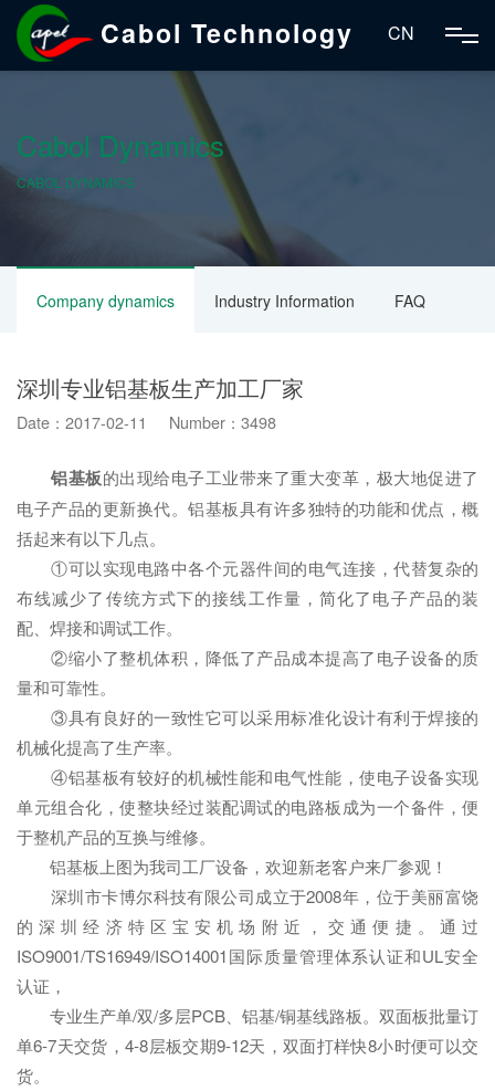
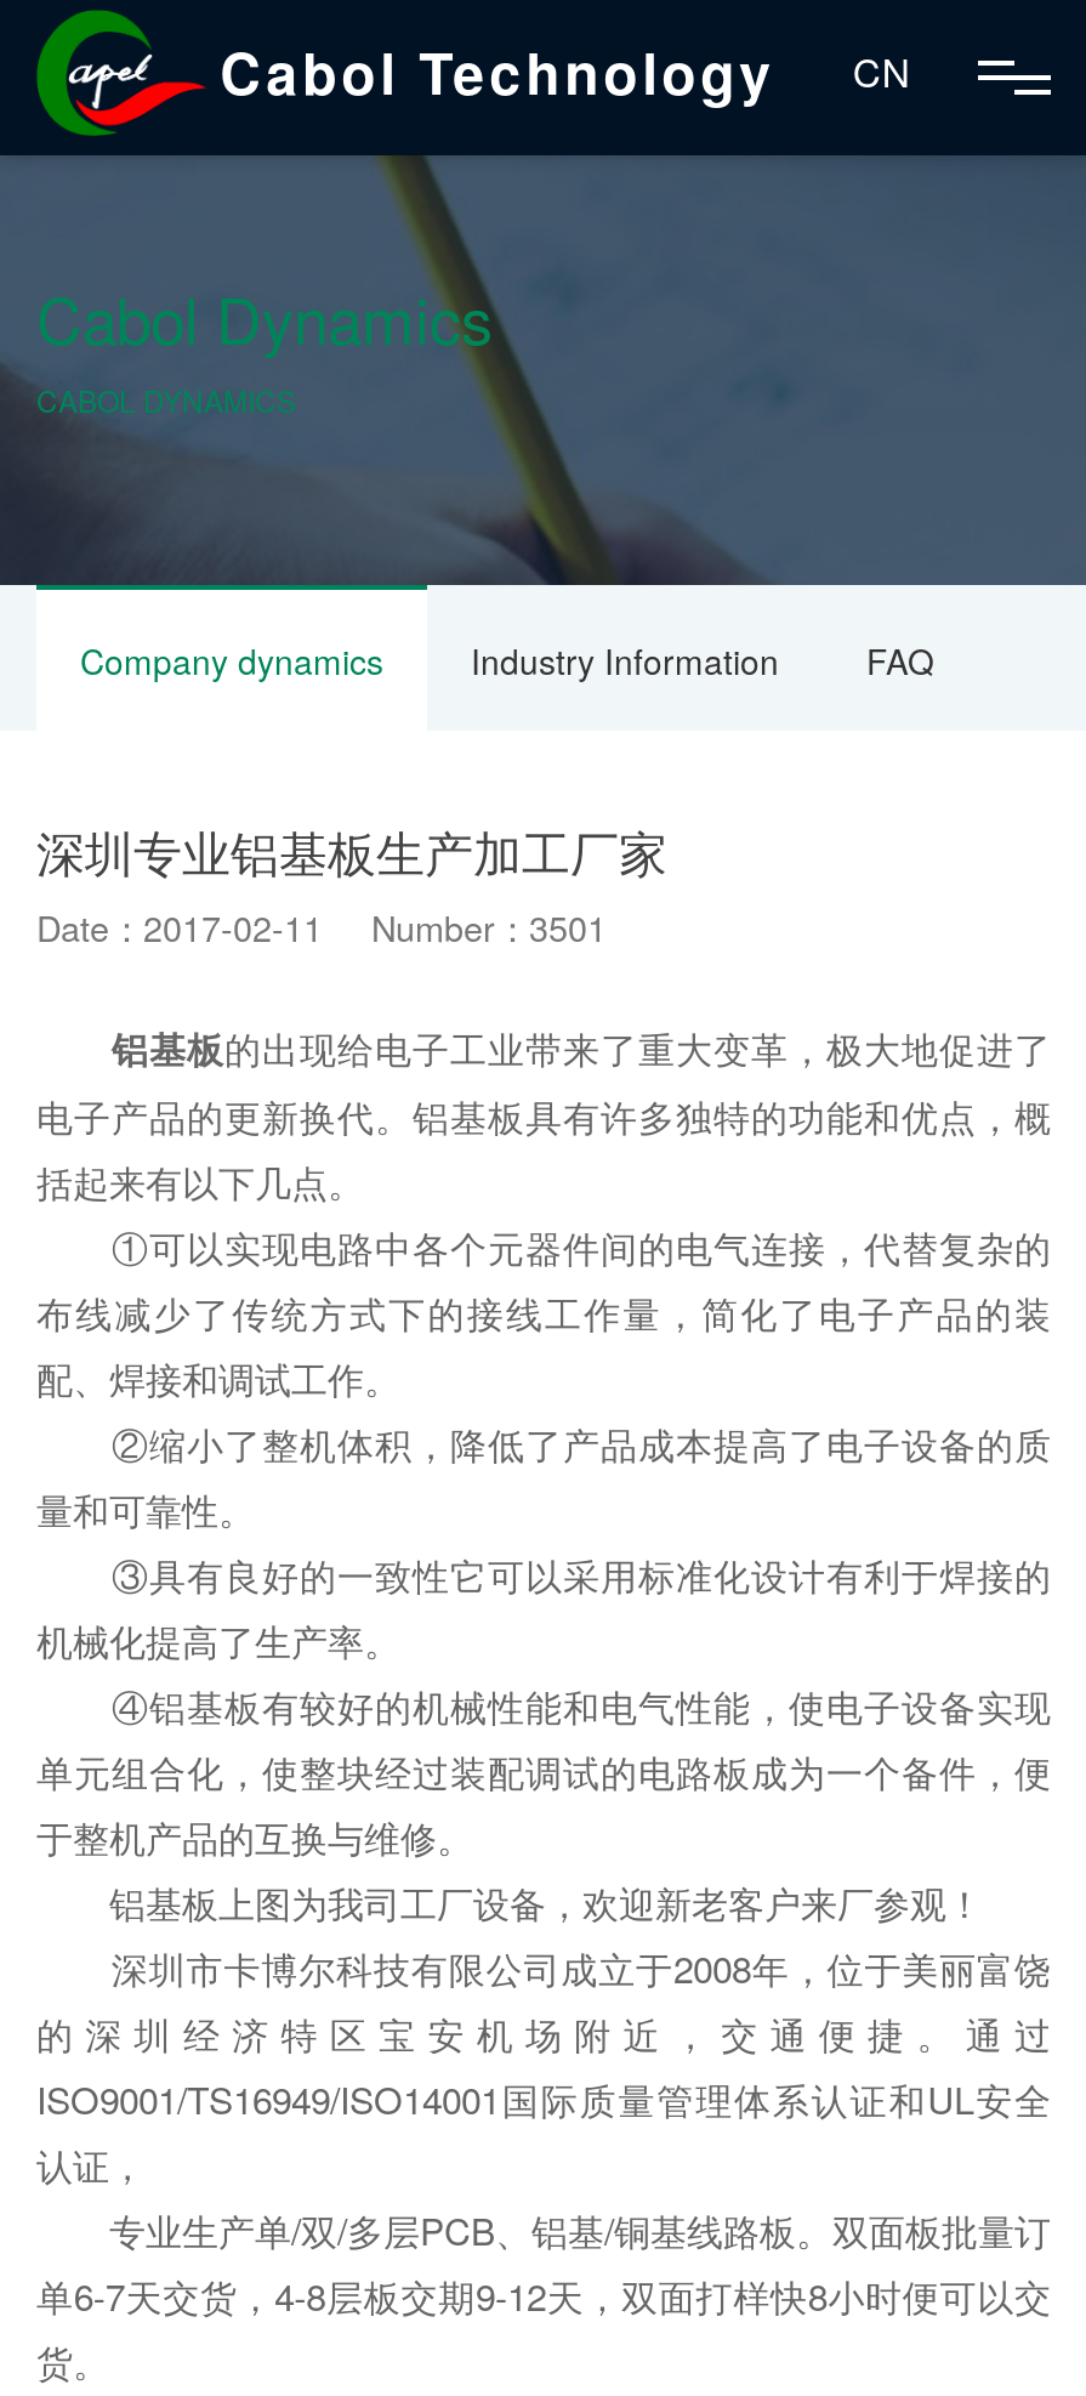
- Date：2017-02-11 Number：3498
+ Date：2017-02-11 Number：3501
